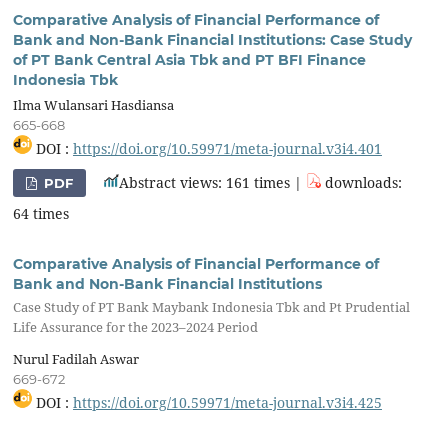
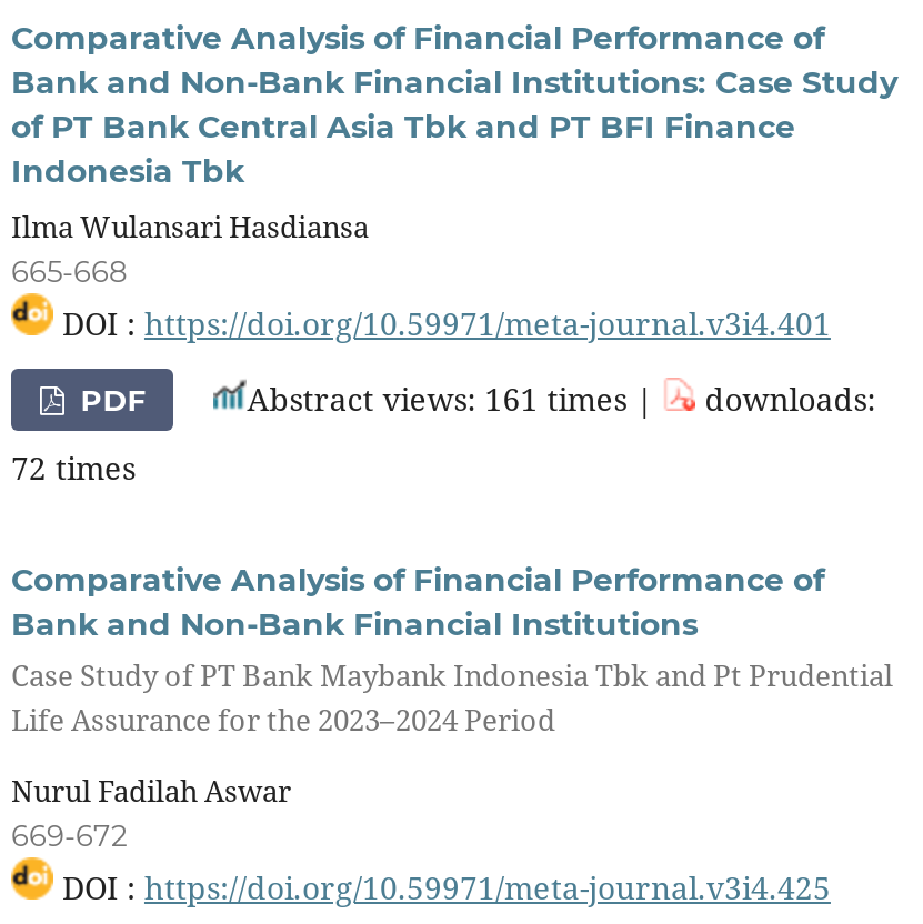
- 64 times
+ 72 times
